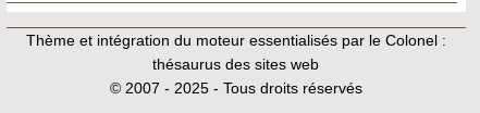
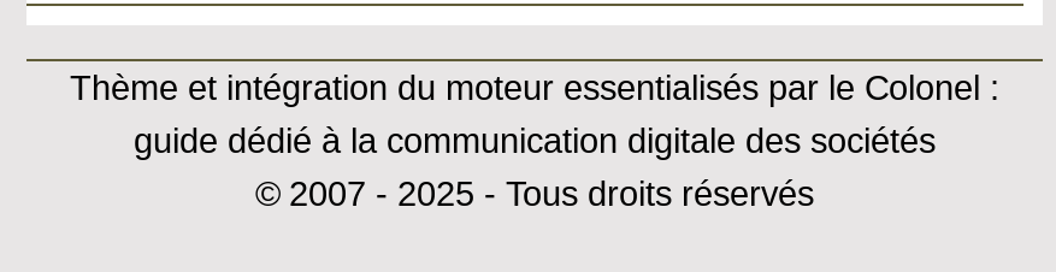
- thésaurus des sites web
+ guide dédié à la communication digitale des sociétés
